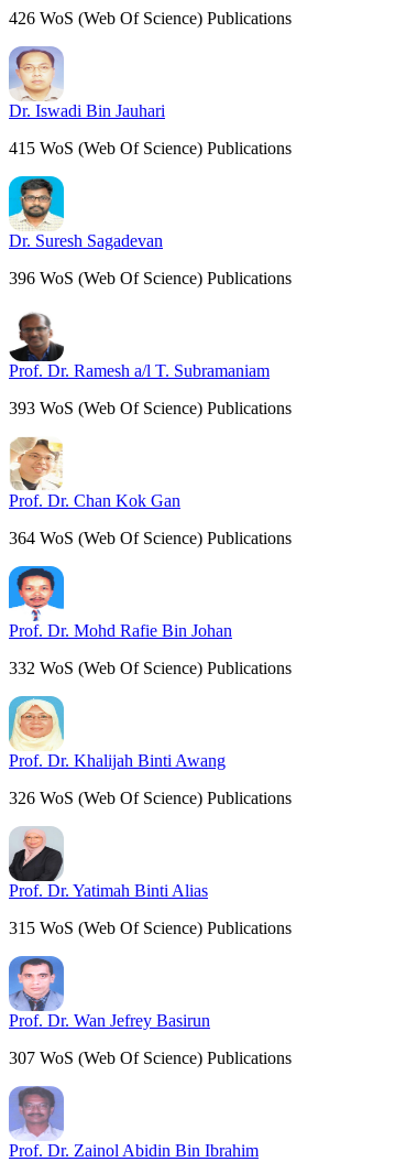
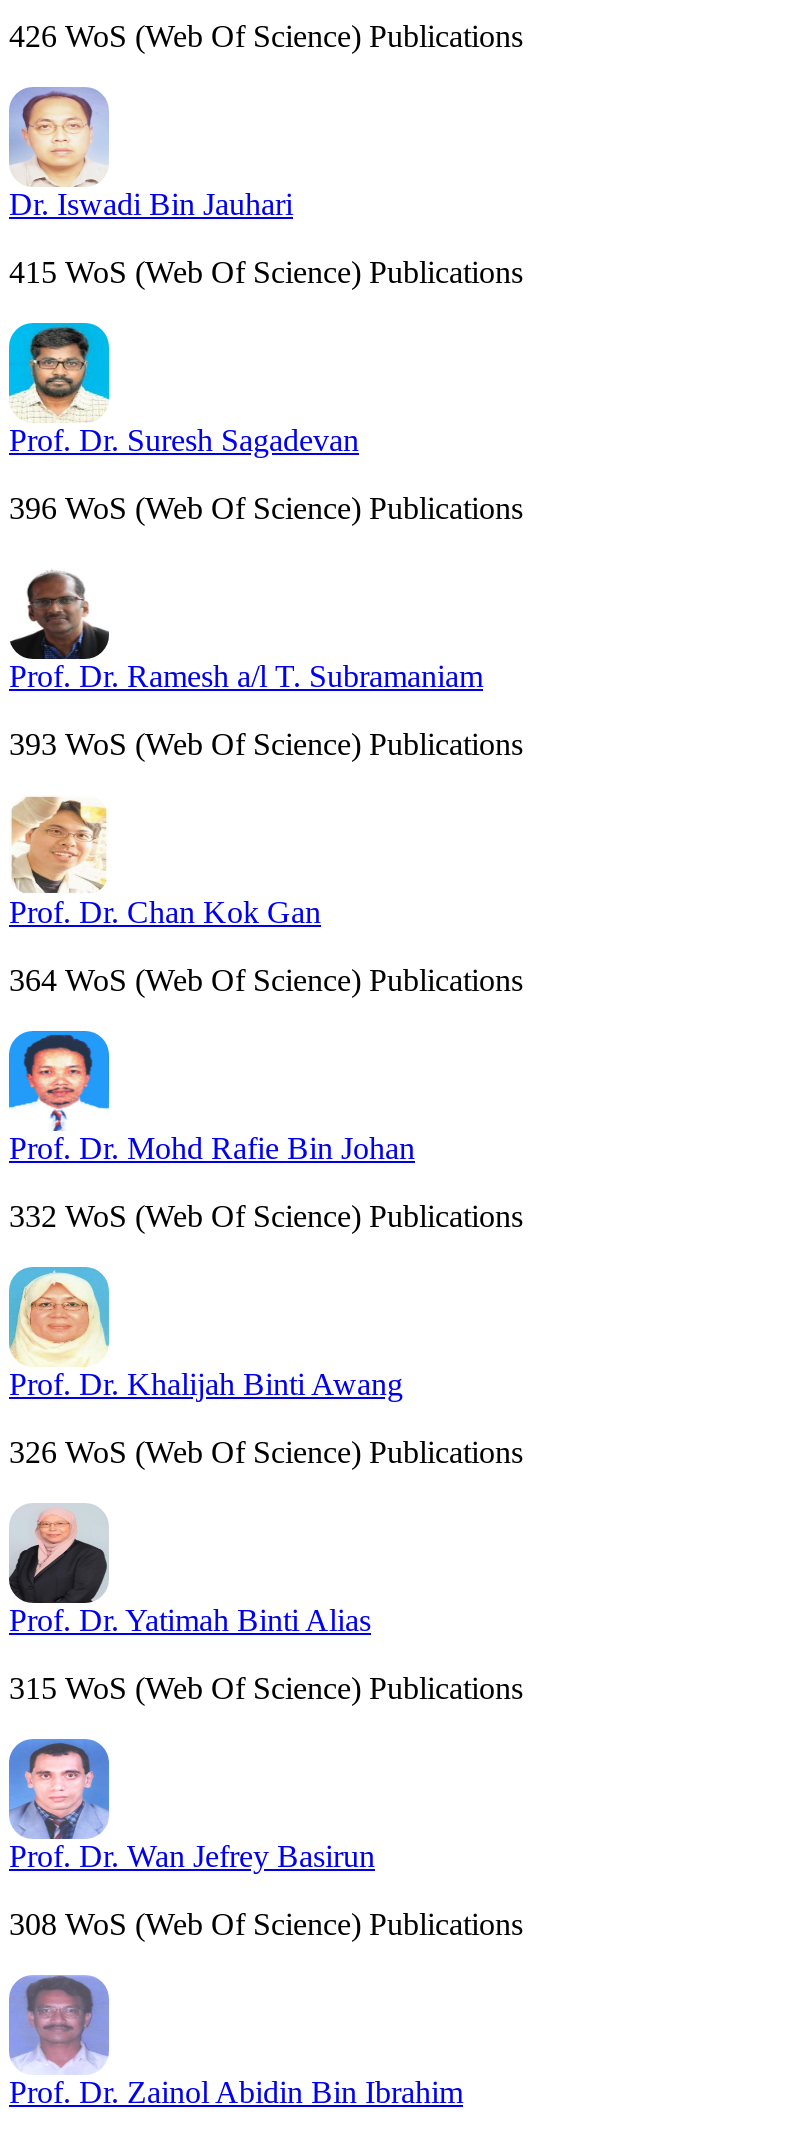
- Dr. Suresh Sagadevan
+ Prof. Dr. Suresh Sagadevan

- 307 WoS (Web Of Science) Publications
+ 308 WoS (Web Of Science) Publications
